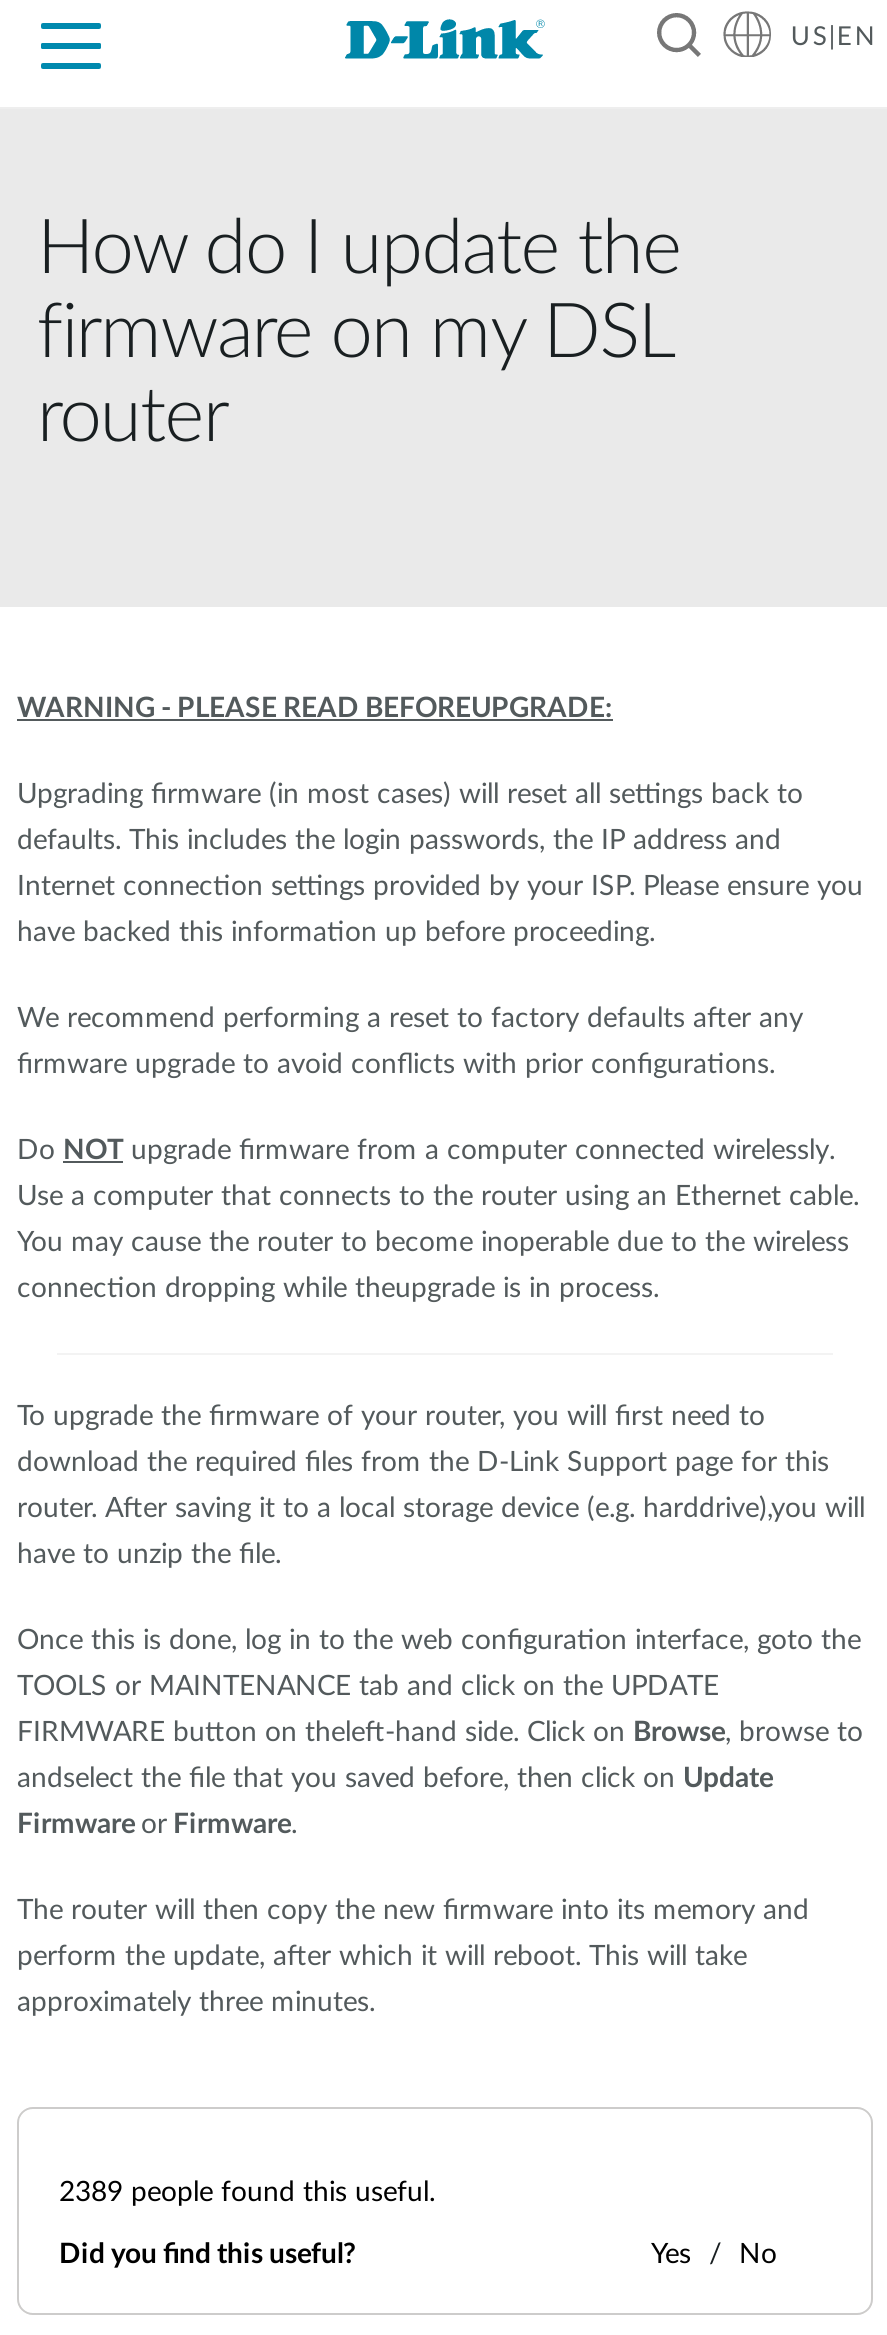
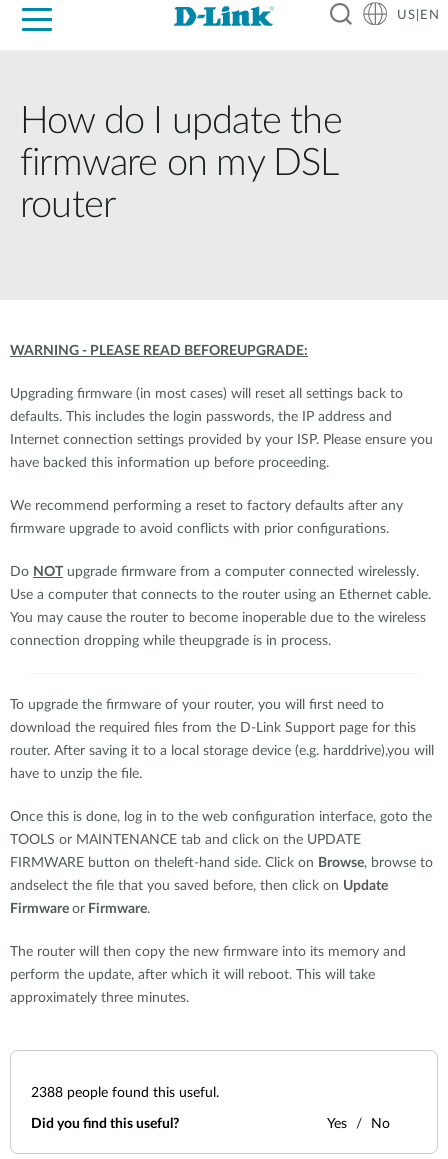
- 2389 people found this useful.
+ 2388 people found this useful.
